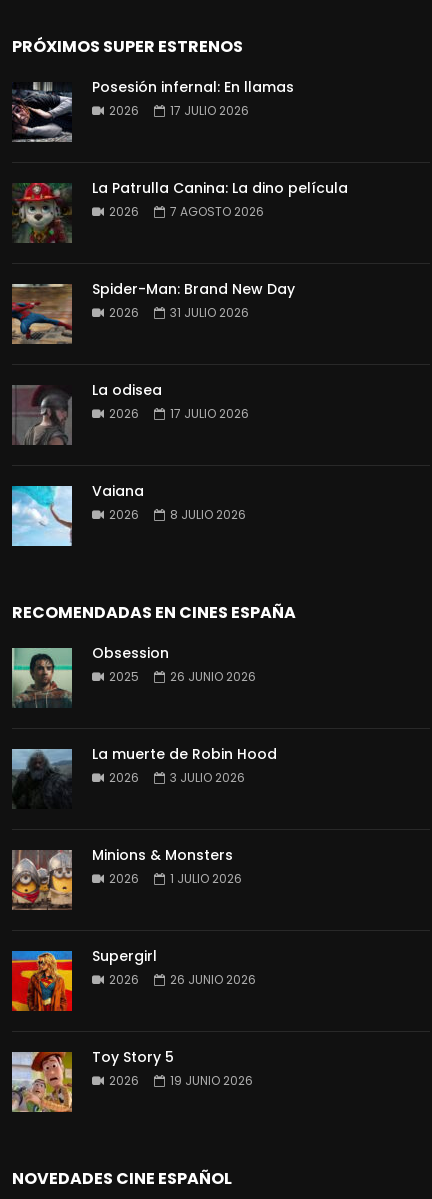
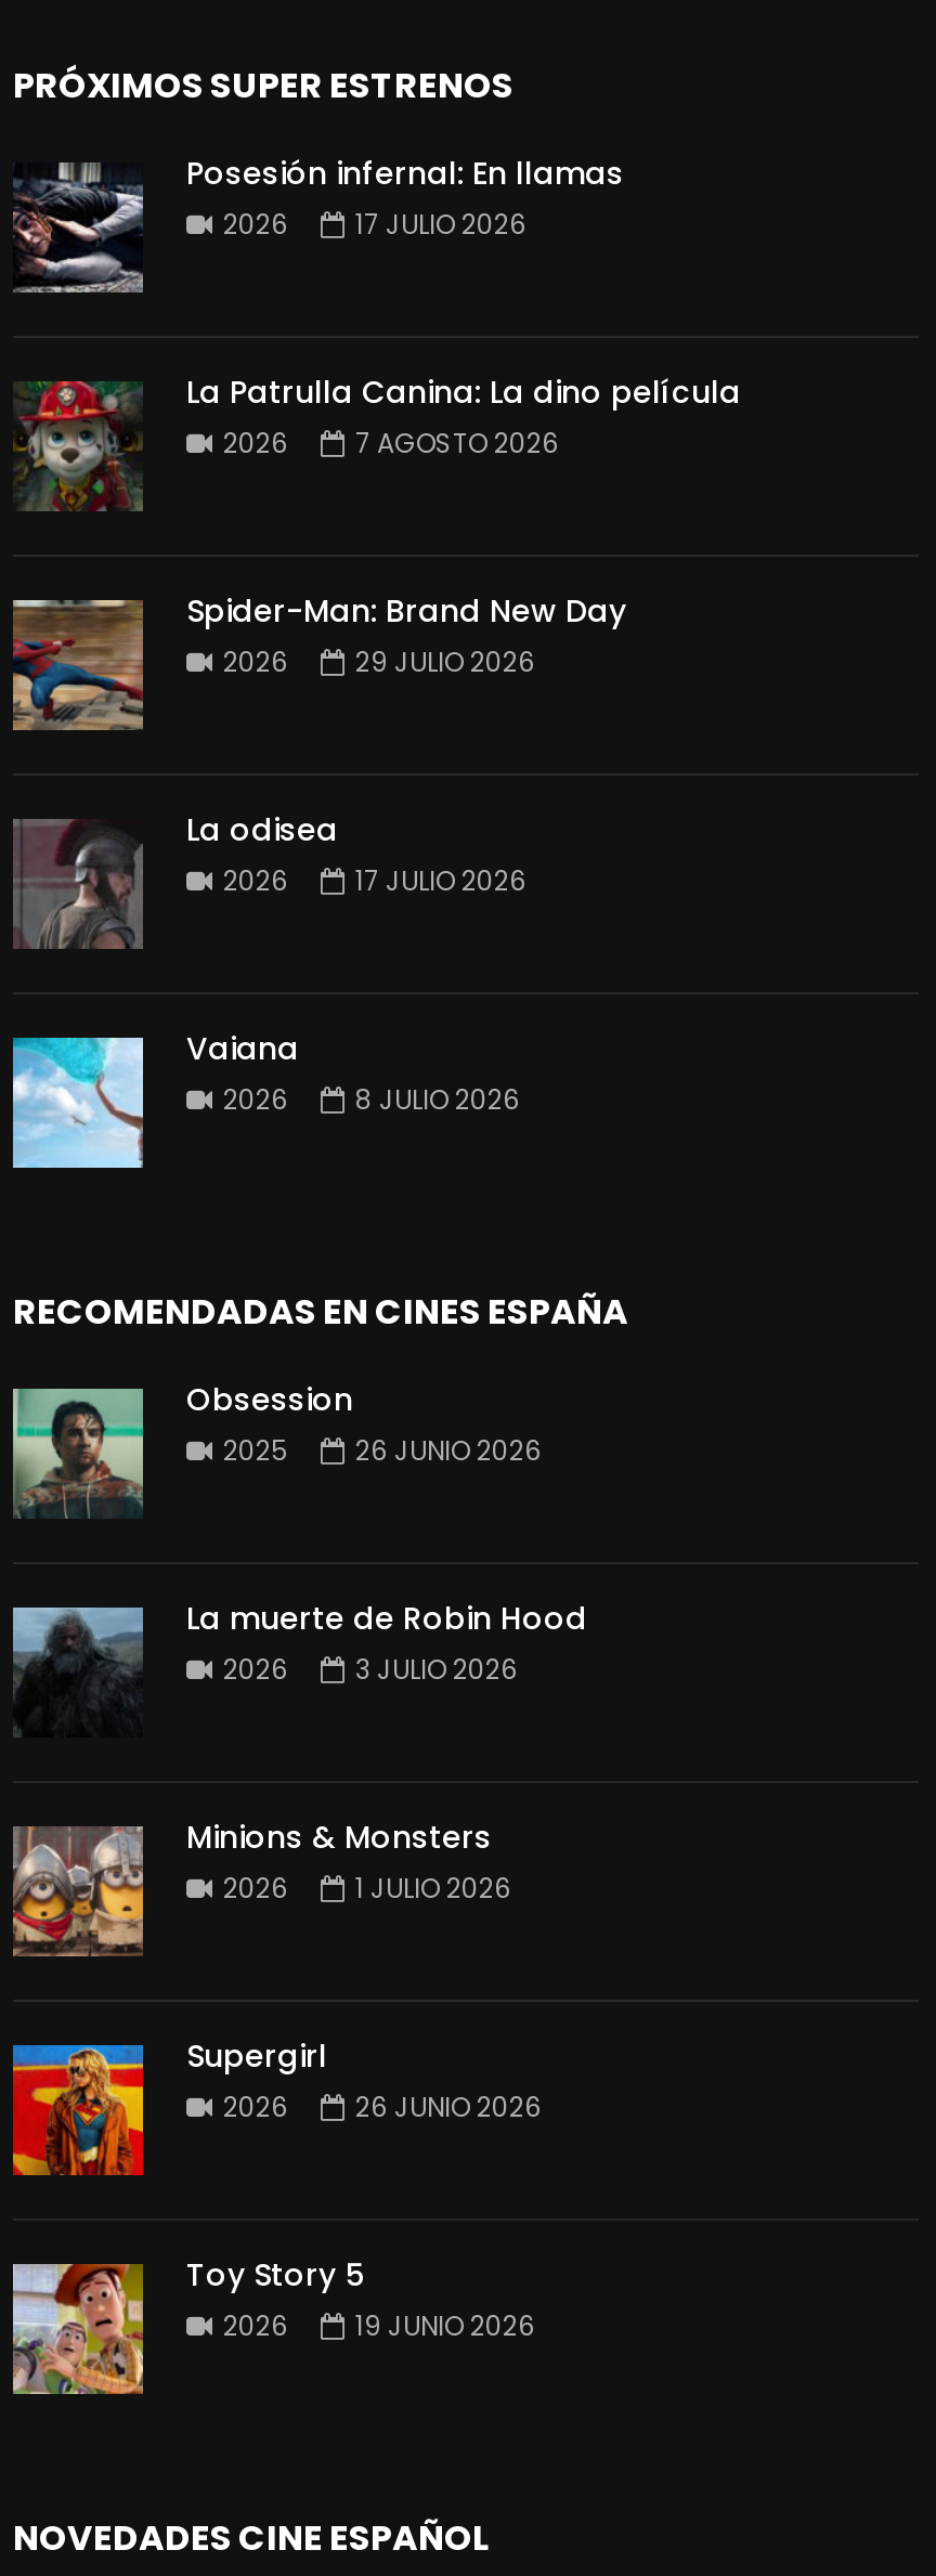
- 2026 31 JULIO 2026
+ 2026 29 JULIO 2026
